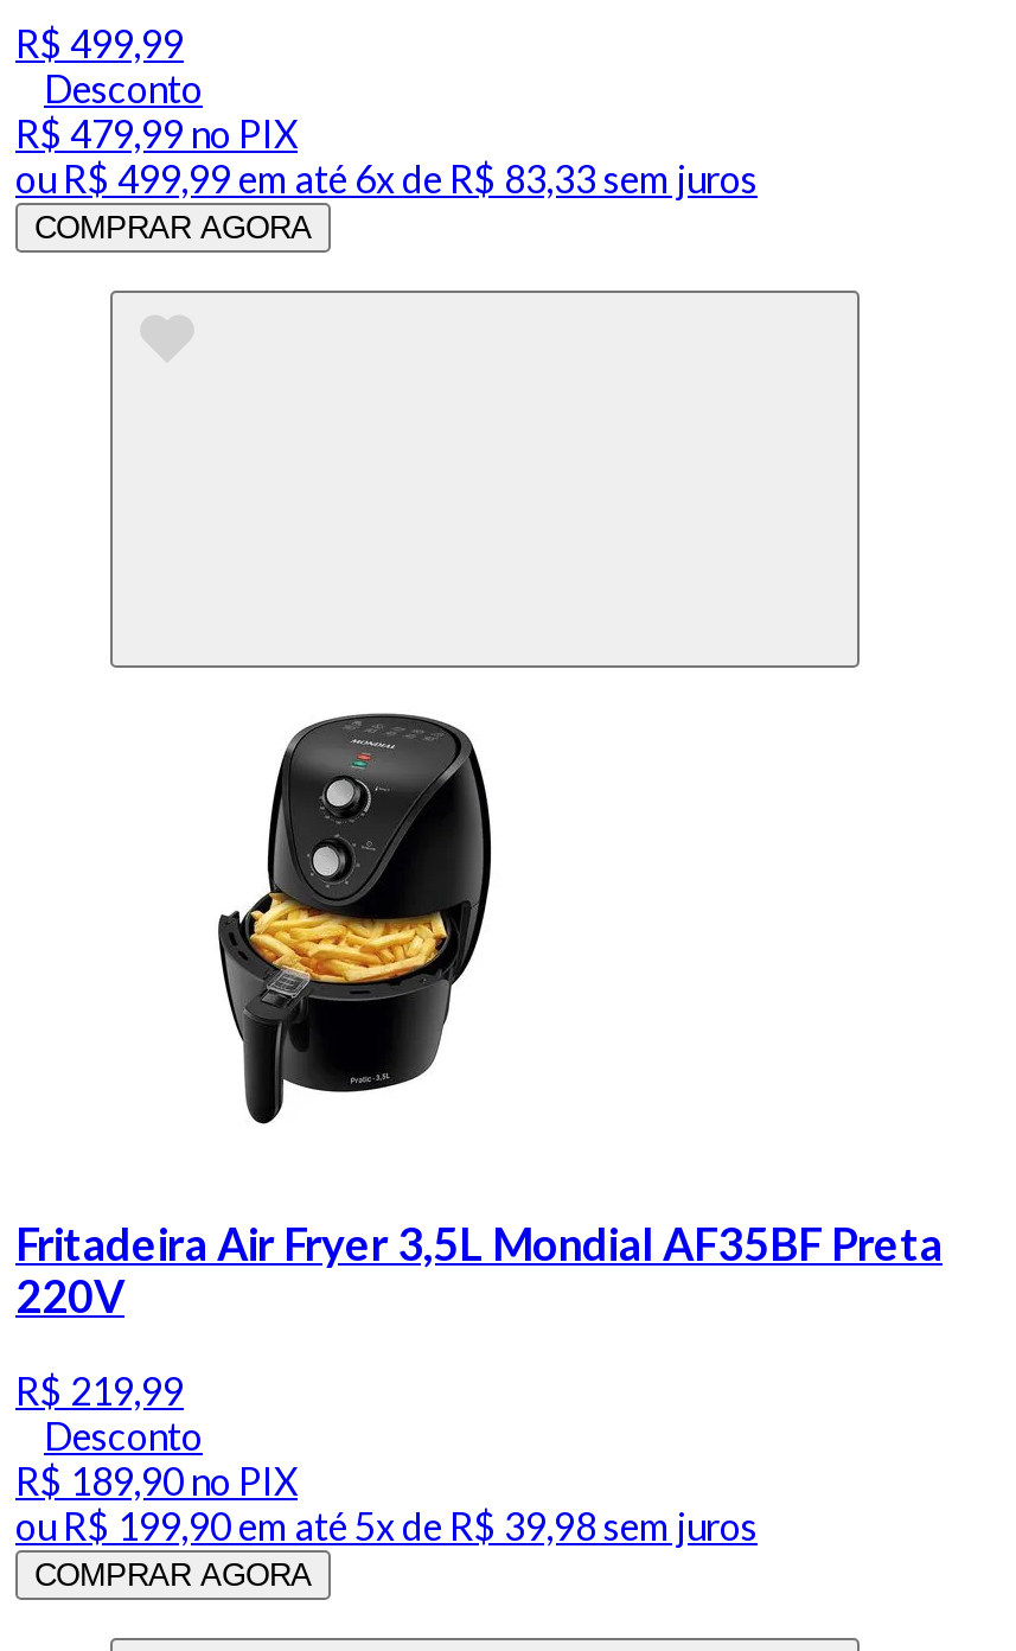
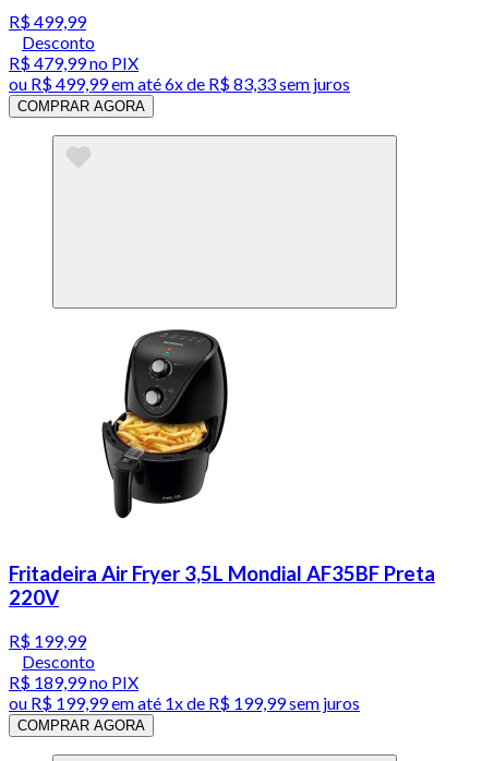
- R$ 219,99
+ R$ 199,99

- R$ 189,90no PIX
+ R$ 189,99no PIX

- ouR$ 199,90em até 5x de R$ 39,98 sem juros
+ ouR$ 199,99em até 1x de R$ 199,99 sem juros
